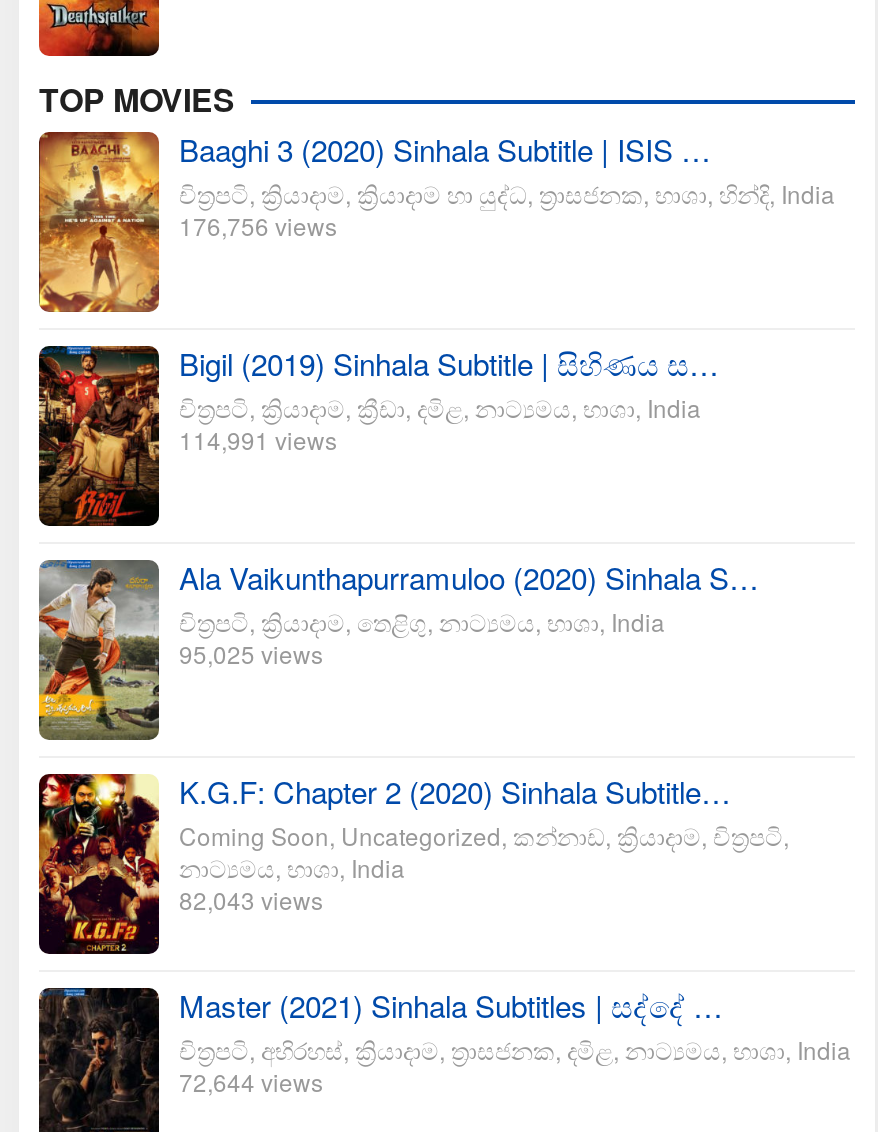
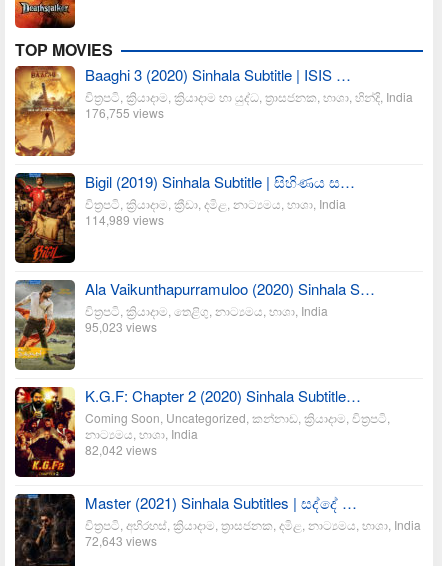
- 176,756 views
+ 176,755 views

- 114,991 views
+ 114,989 views

- 95,025 views
+ 95,023 views

- 82,043 views
+ 82,042 views

- 72,644 views
+ 72,643 views
